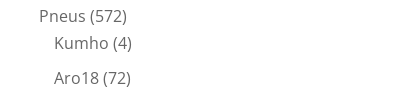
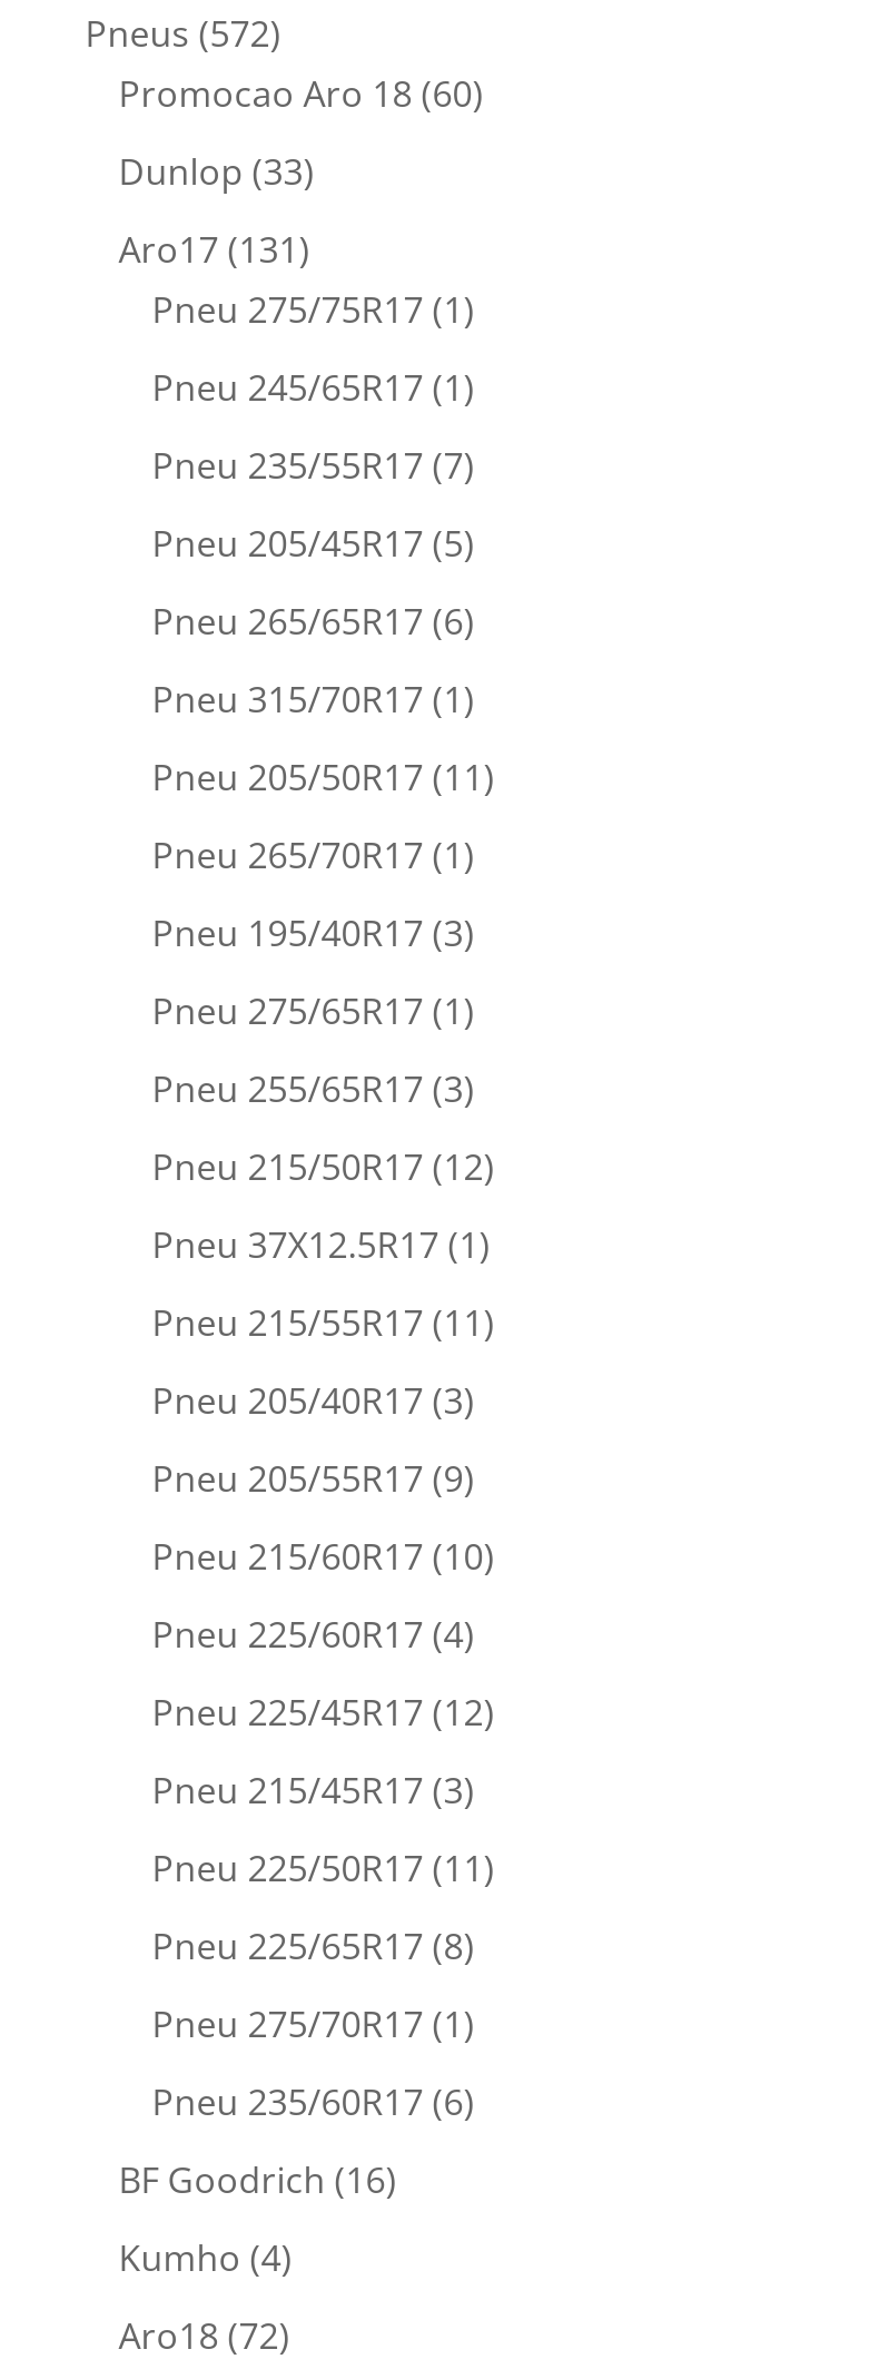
+ Promocao Aro 18 (60)
+ Dunlop (33)
+ Aro17 (131)
+ Pneu 275/75R17 (1)
+ Pneu 245/65R17 (1)
+ Pneu 235/55R17 (7)
+ Pneu 205/45R17 (5)
+ Pneu 265/65R17 (6)
+ Pneu 315/70R17 (1)
+ Pneu 205/50R17 (11)
+ Pneu 265/70R17 (1)
+ Pneu 195/40R17 (3)
+ Pneu 275/65R17 (1)
+ Pneu 255/65R17 (3)
+ Pneu 215/50R17 (12)
+ Pneu 37X12.5R17 (1)
+ Pneu 215/55R17 (11)
+ Pneu 205/40R17 (3)
+ Pneu 205/55R17 (9)
+ Pneu 215/60R17 (10)
+ Pneu 225/60R17 (4)
+ Pneu 225/45R17 (12)
+ Pneu 215/45R17 (3)
+ Pneu 225/50R17 (11)
+ Pneu 225/65R17 (8)
+ Pneu 275/70R17 (1)
+ Pneu 235/60R17 (6)
+ BF Goodrich (16)
